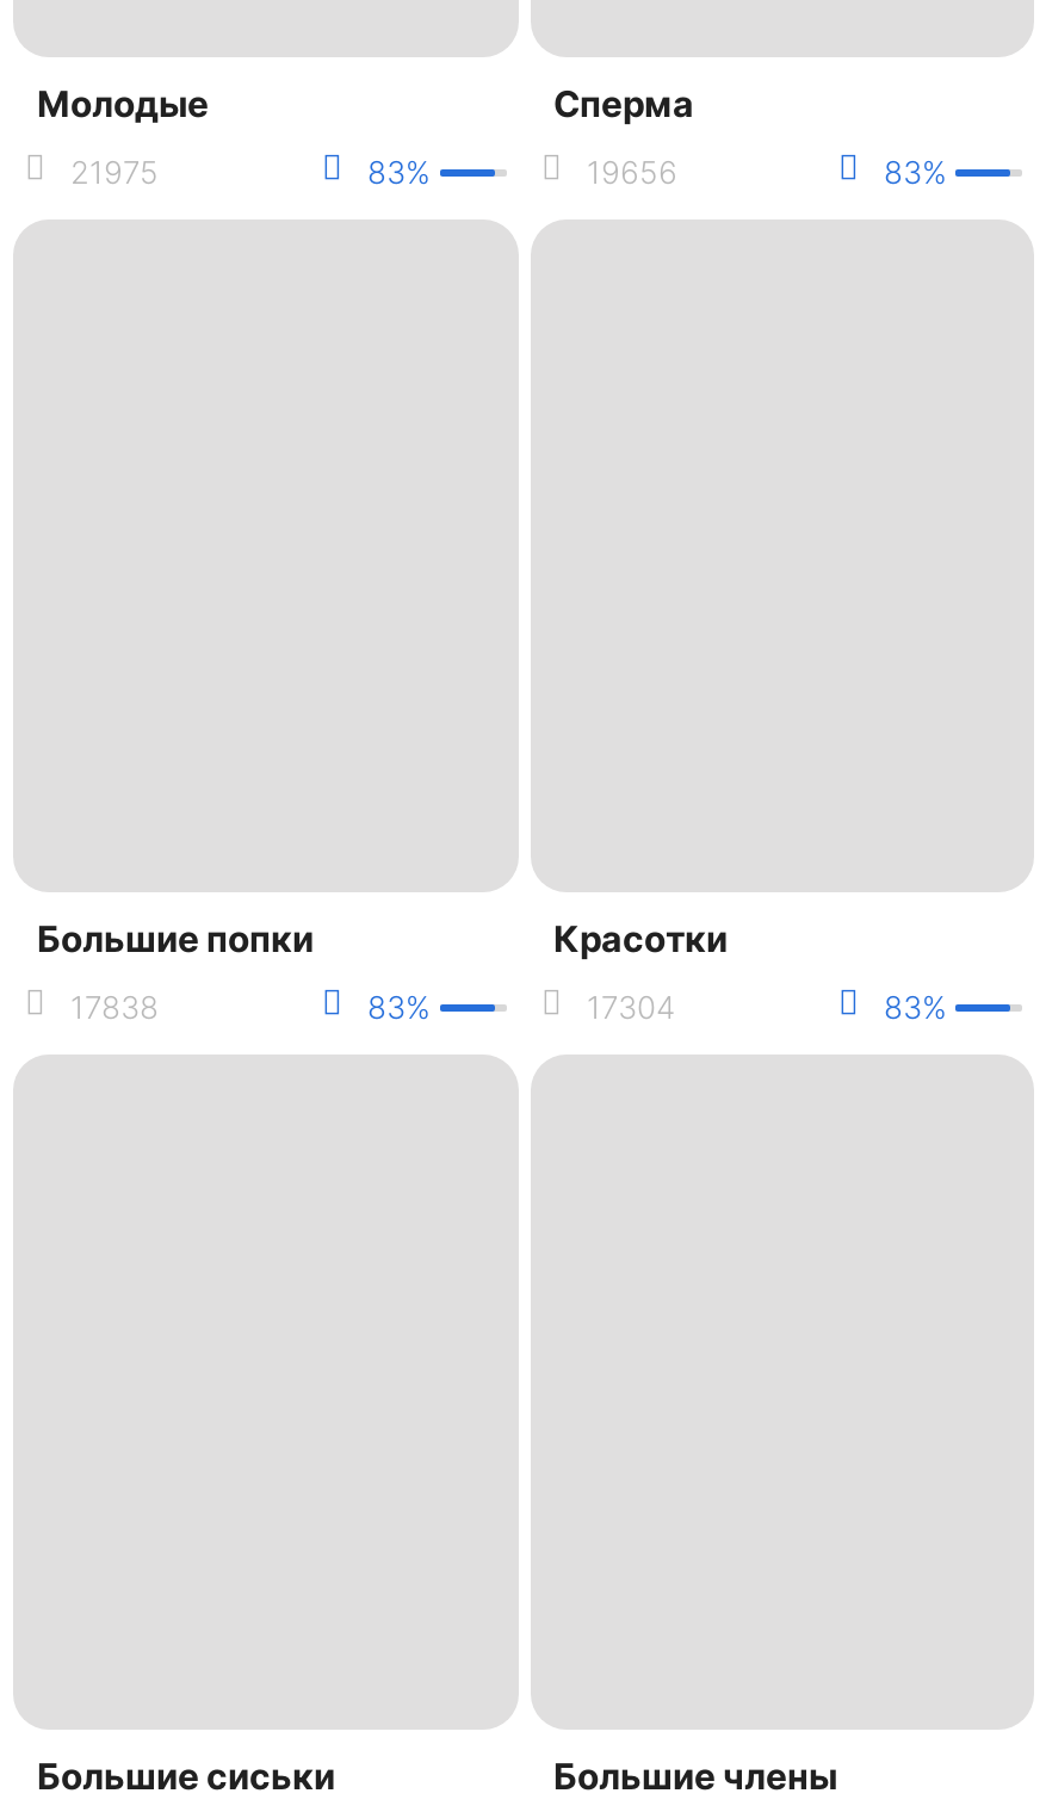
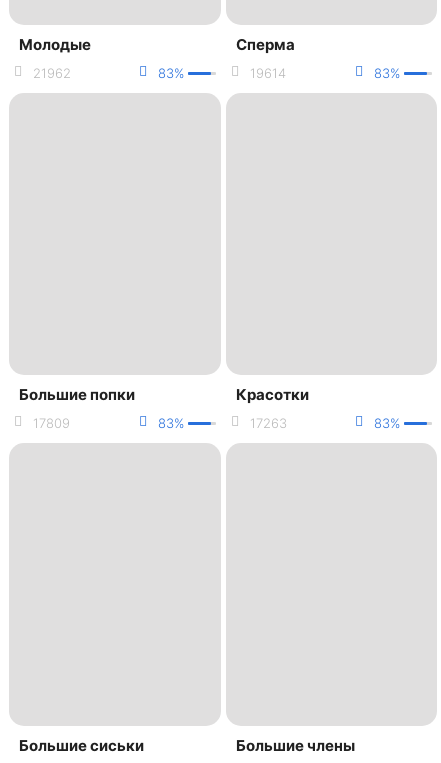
- 21975
+ 21962

- 19656
+ 19614

- 17838
+ 17809

- 17304
+ 17263
